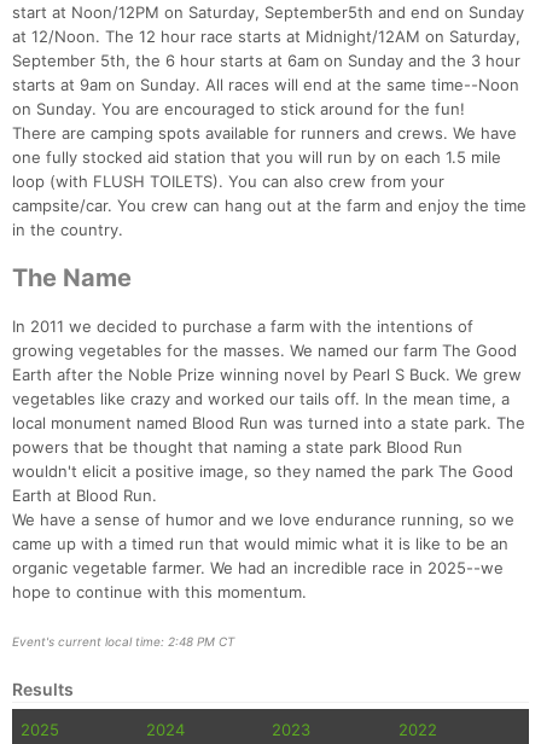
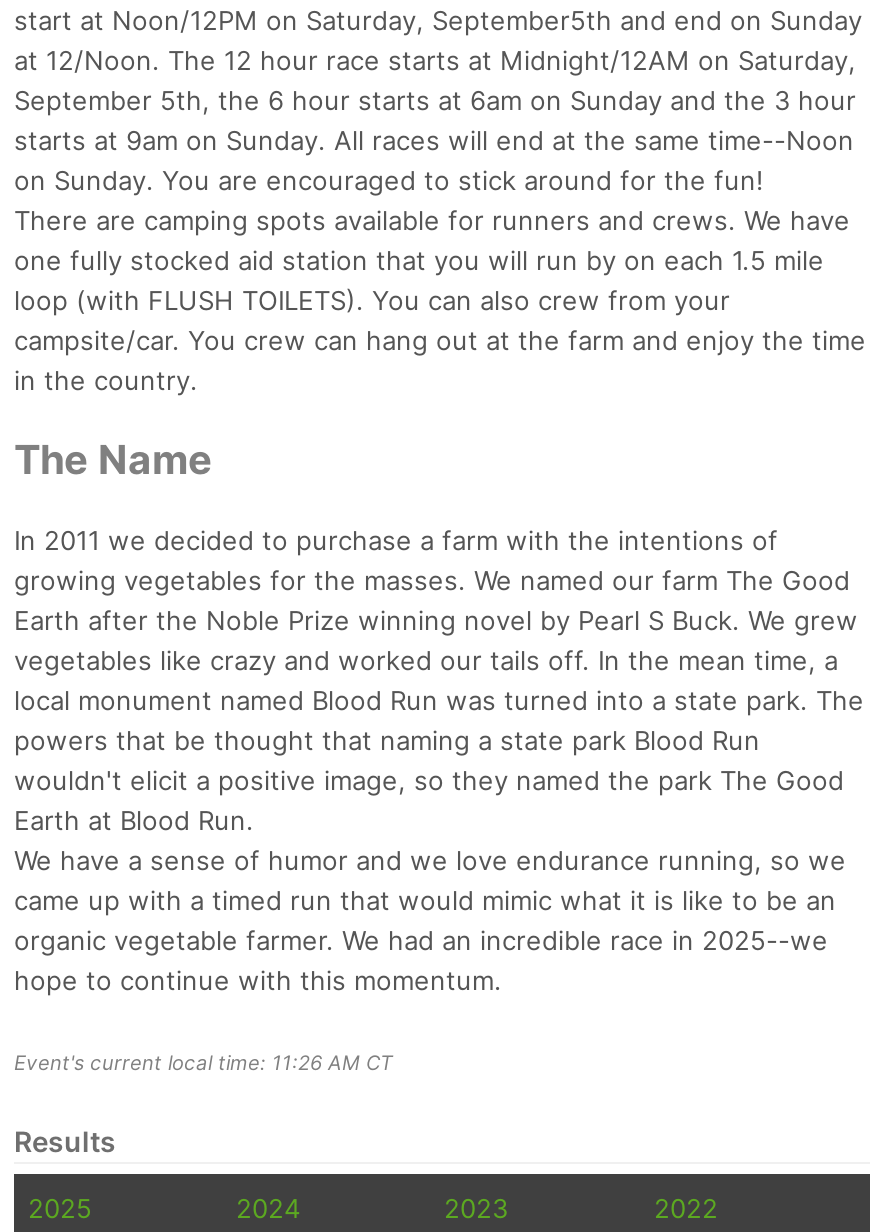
- Event's current local time: 2:48 PM CT
+ Event's current local time: 11:26 AM CT
